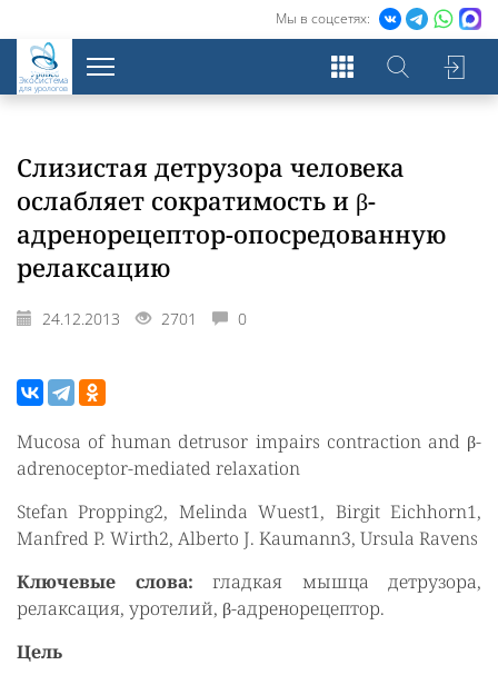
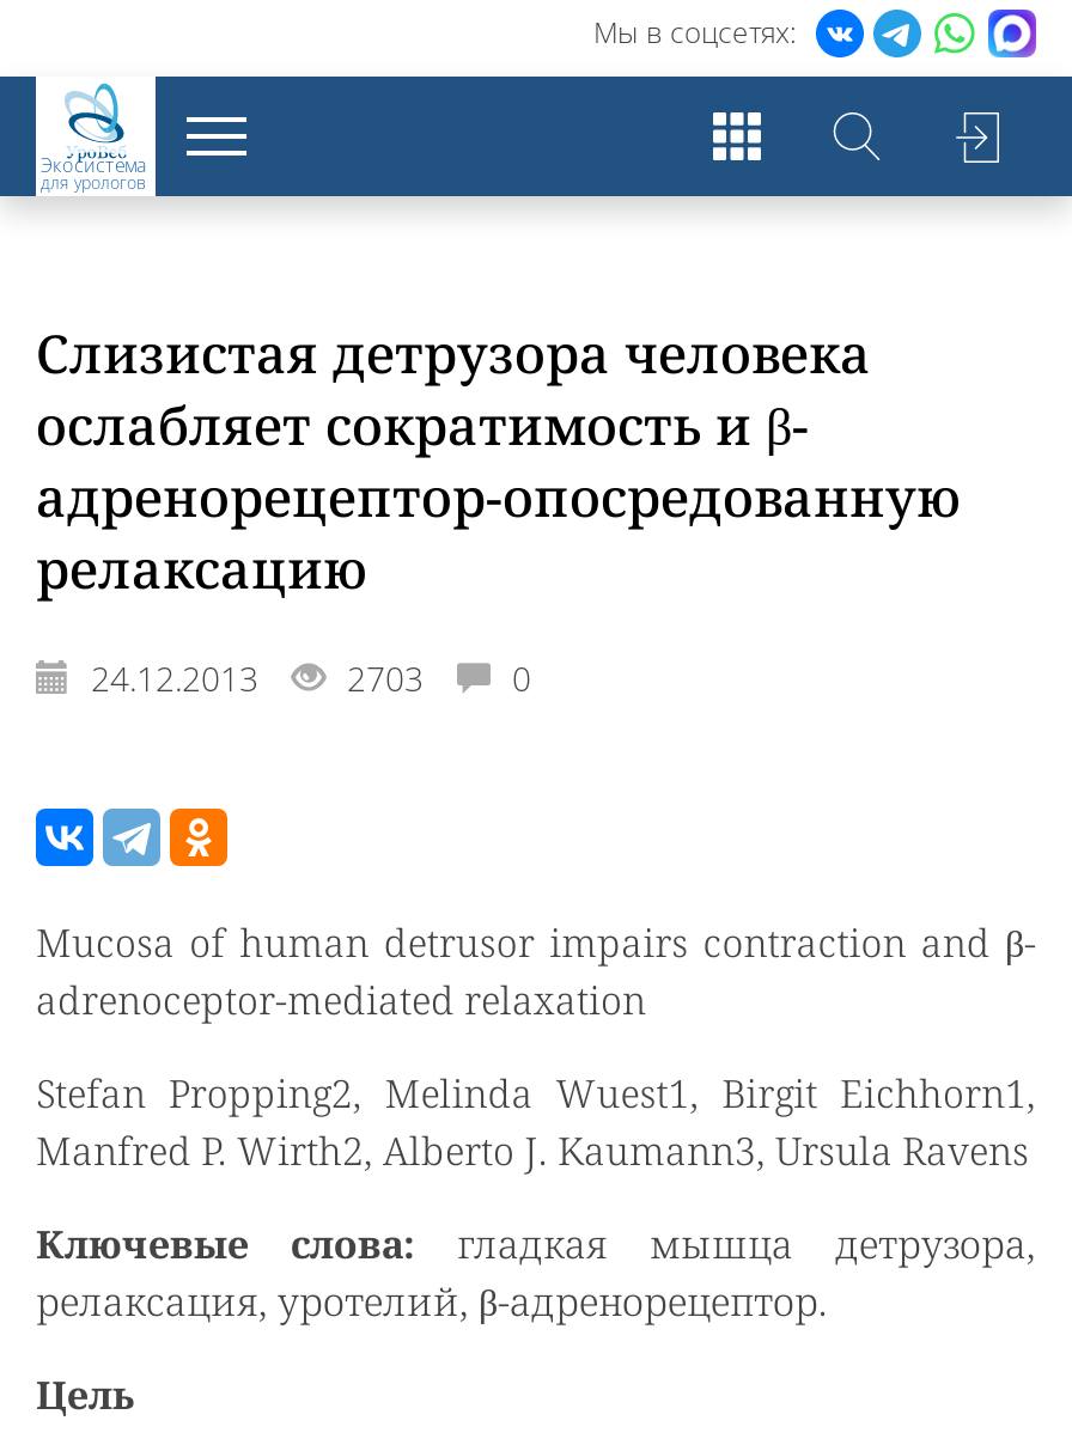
- 24.12.2013 2701 0
+ 24.12.2013 2703 0
